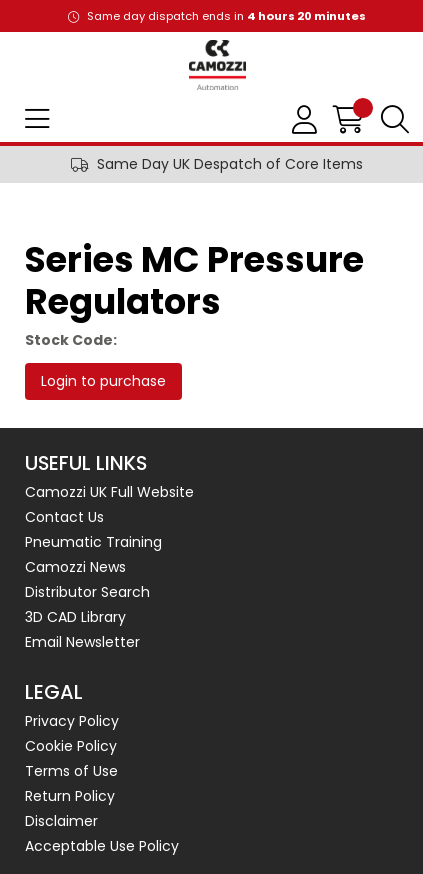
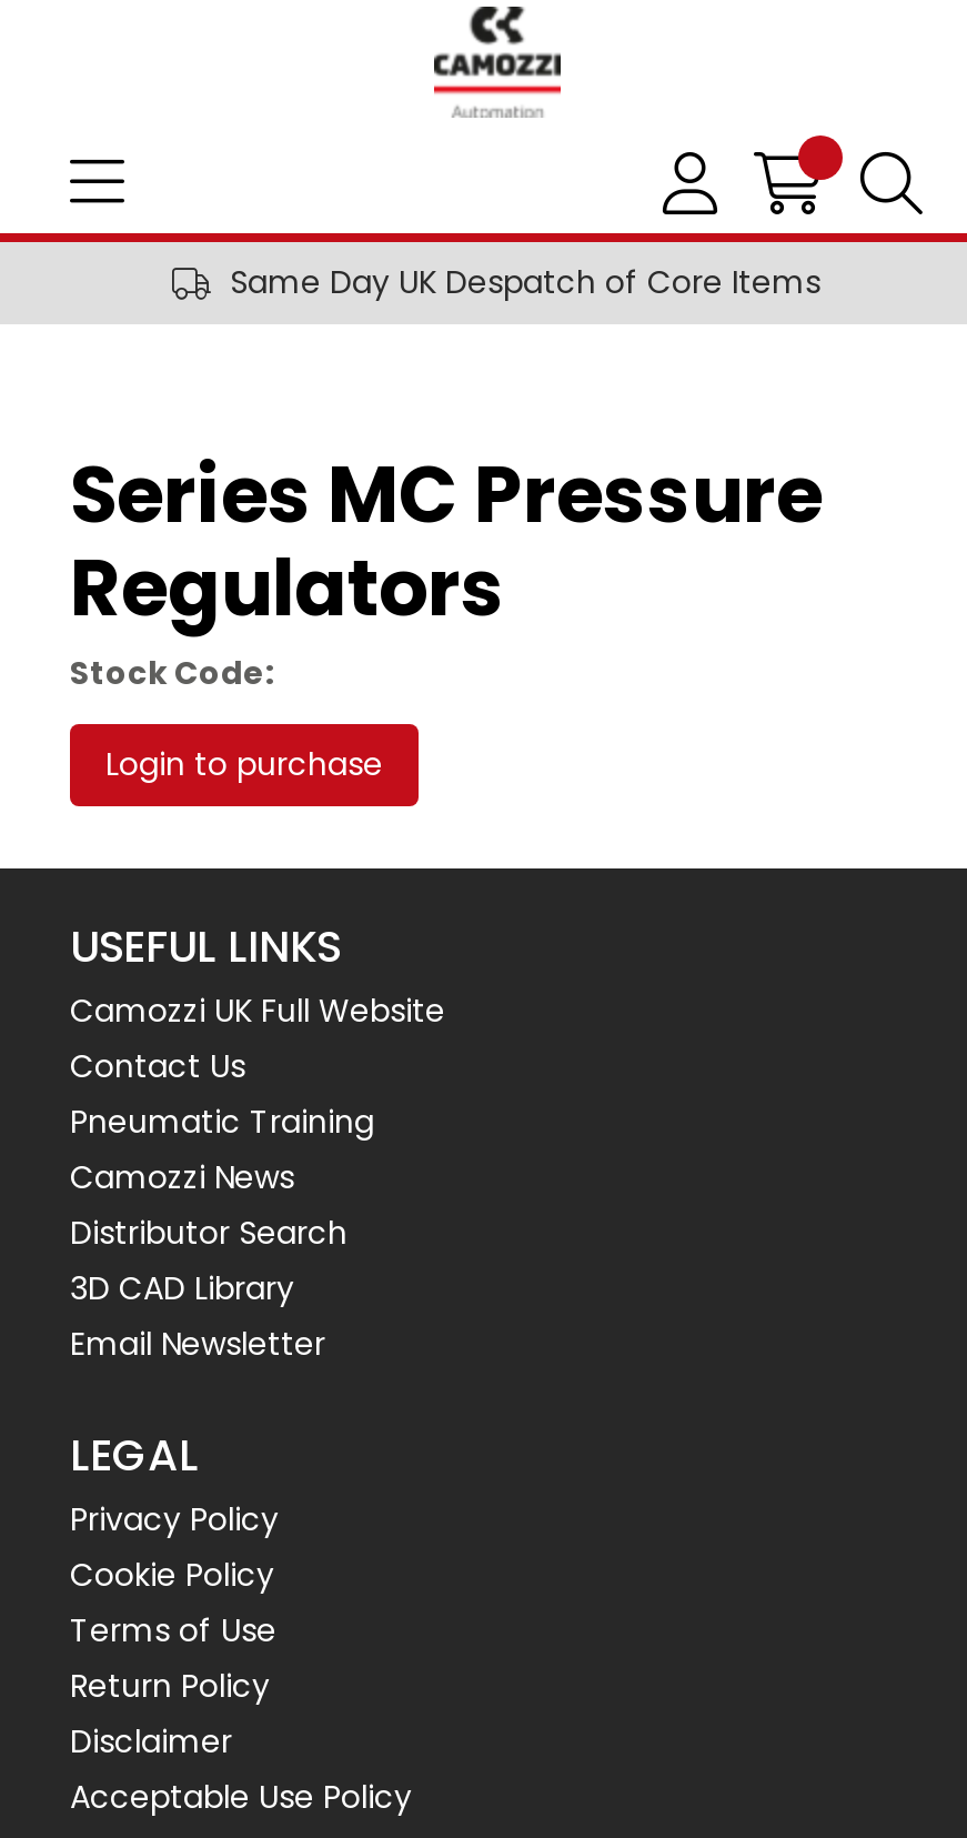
- Same day dispatch ends in 4 hours 20 minutes
